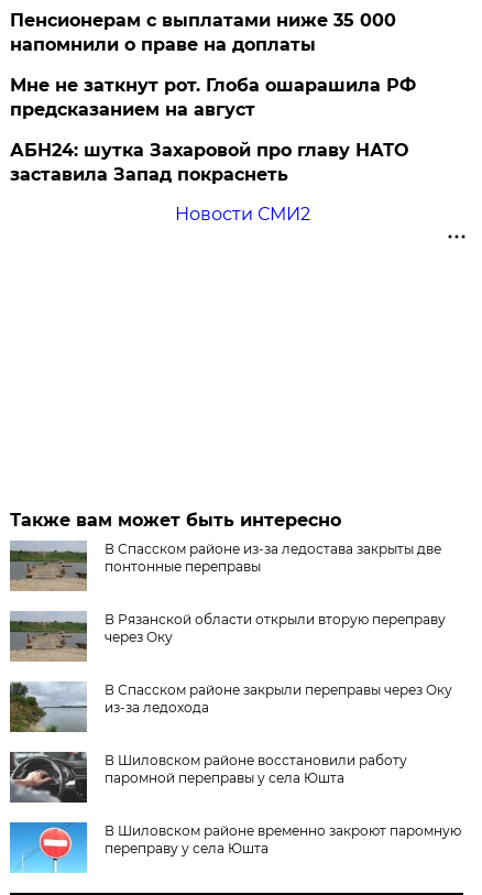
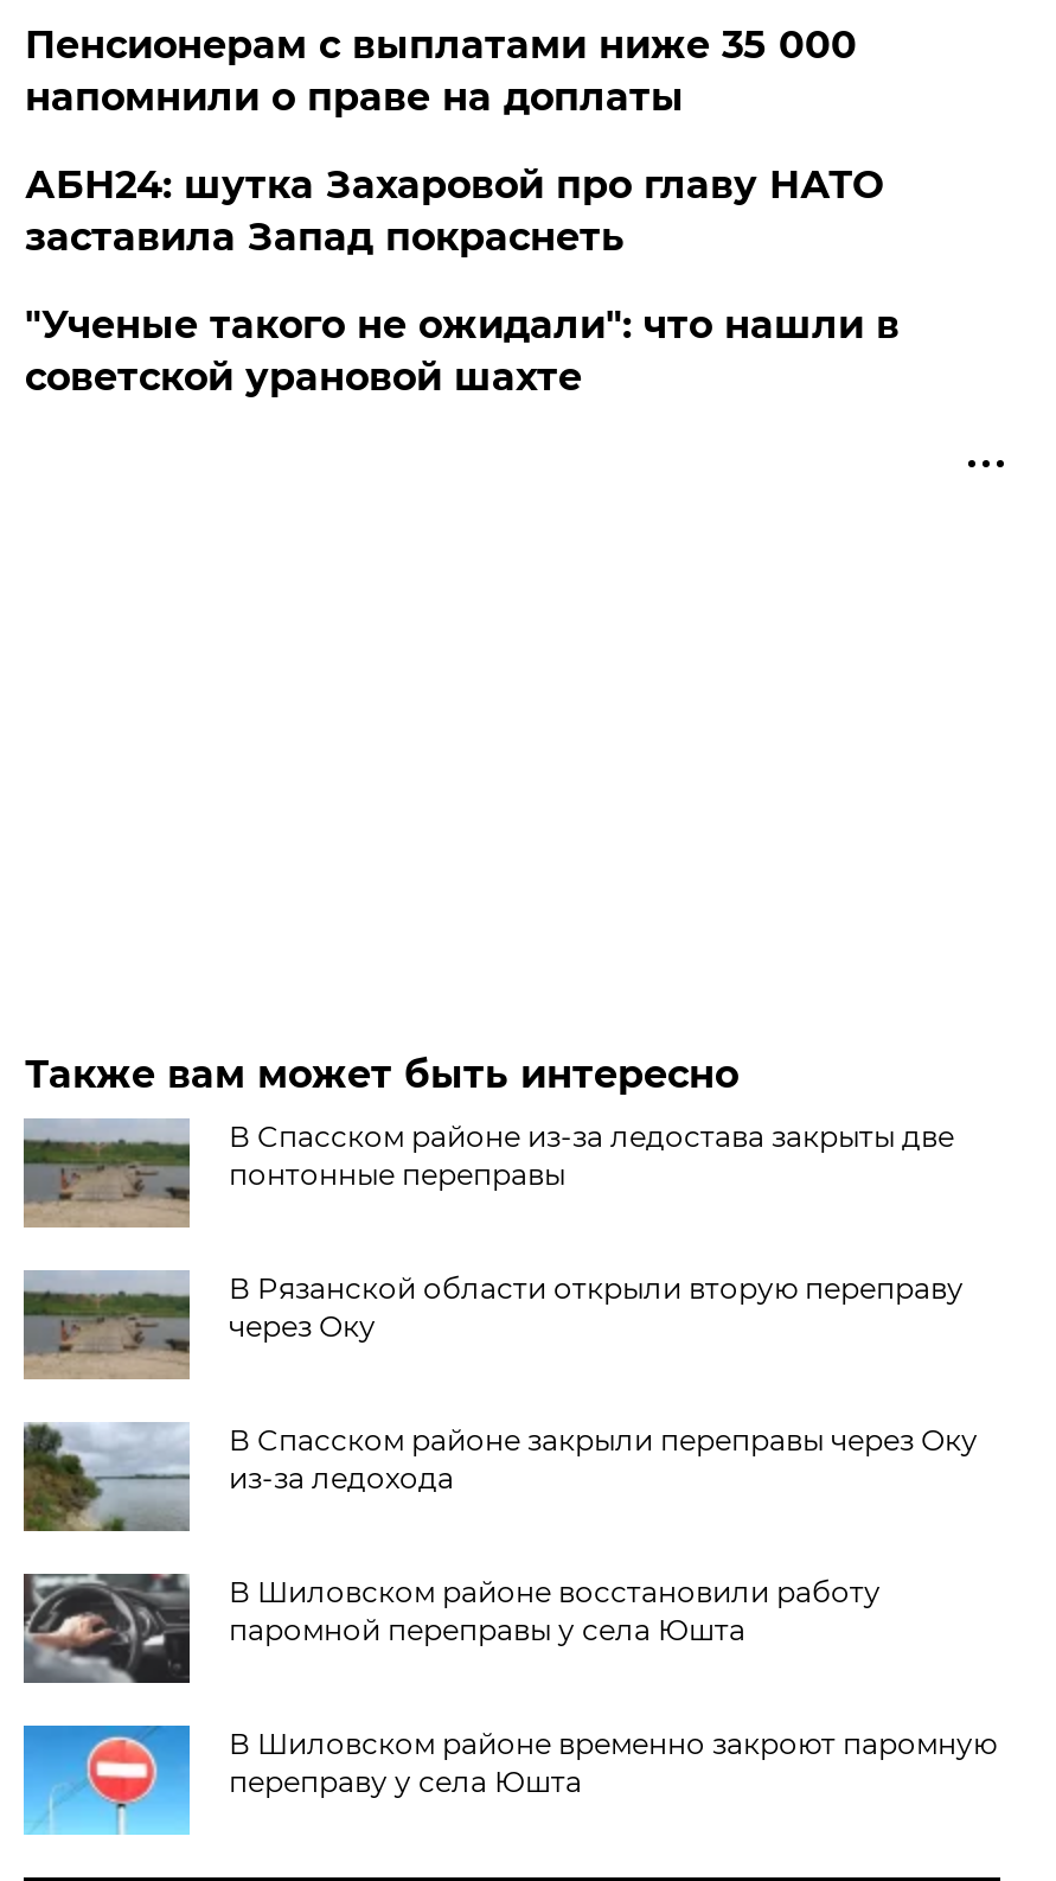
- Мне не заткнут рот. Глоба ошарашила РФ
- предсказанием на август

moved up: АБН24: шутка Захаровой про главу НАТО | заставила Запад покраснеть

- Новости СМИ2
+ "Ученые такого не ожидали": что нашли в
+ советской урановой шахте
